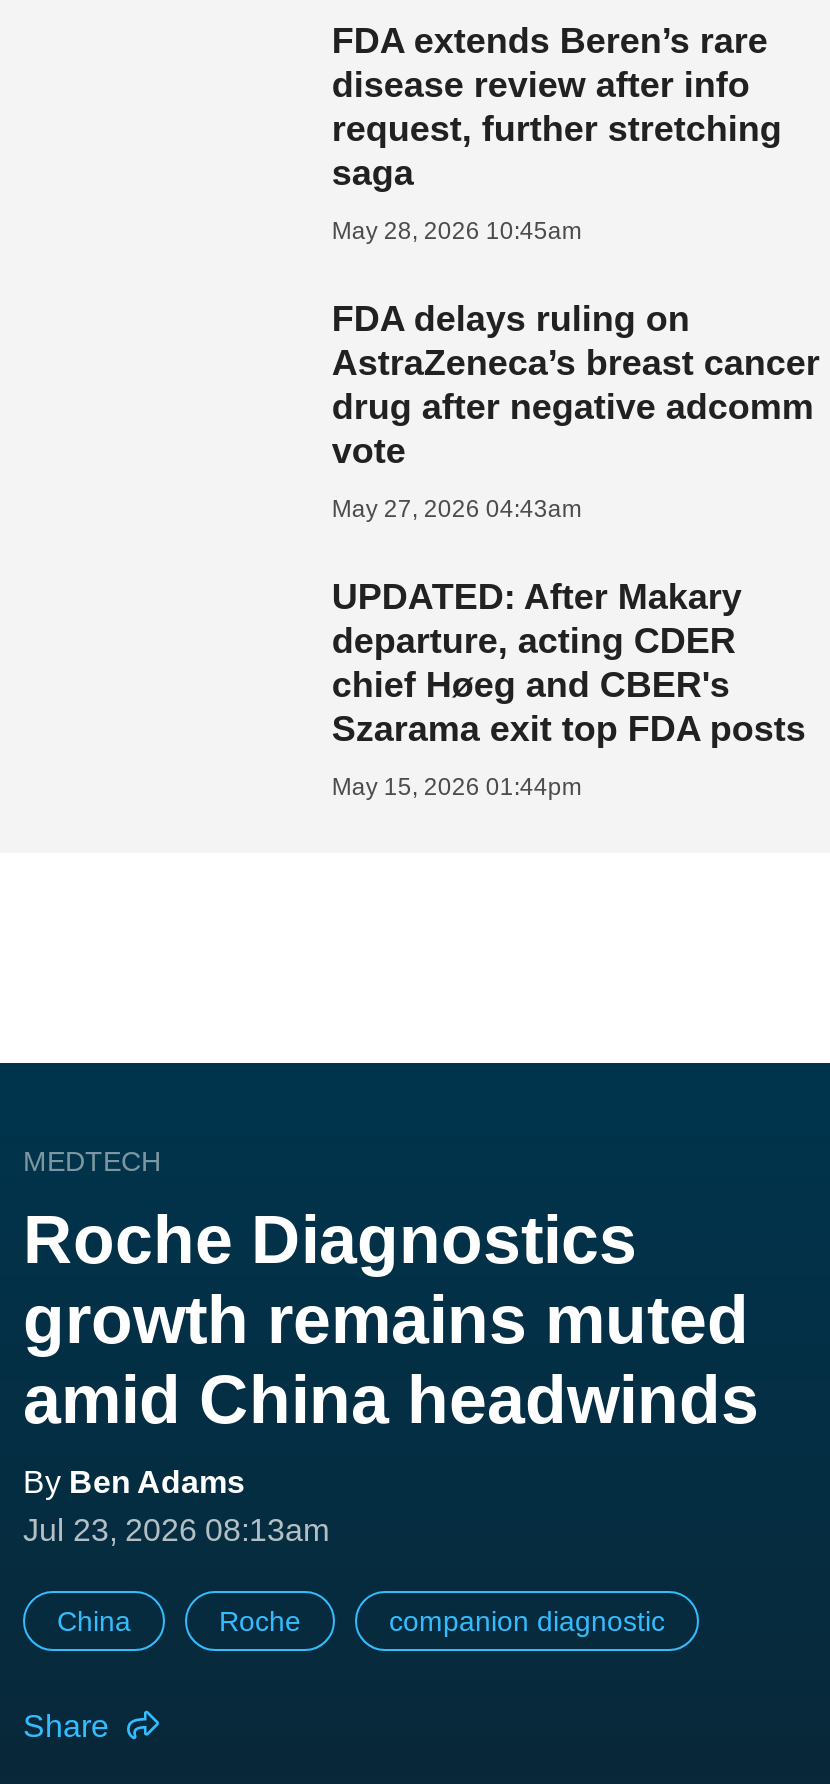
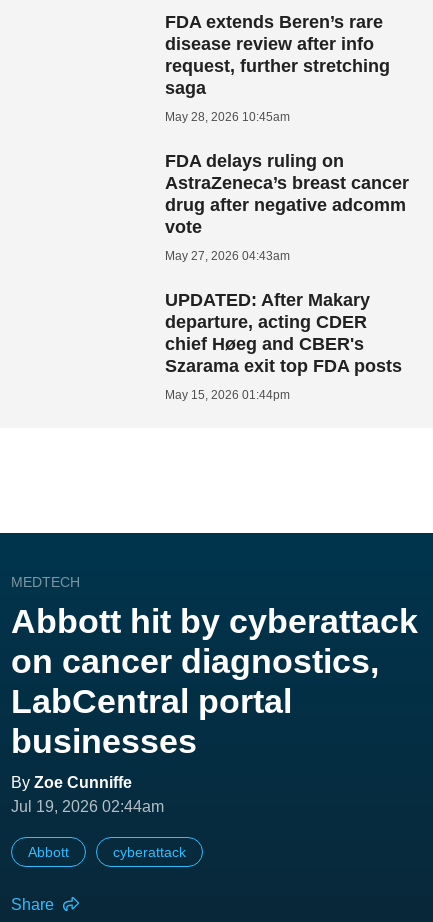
- Roche Diagnostics
- growth remains muted
- amid China headwinds
- By Ben Adams
- Jul 23, 2026 08:13am
+ Abbott hit by cyberattack
+ on cancer diagnostics,
+ LabCentral portal
+ businesses
+ By Zoe Cunniffe
+ Jul 19, 2026 02:44am

- China
- Roche
- companion diagnostic
+ Abbott
+ cyberattack
